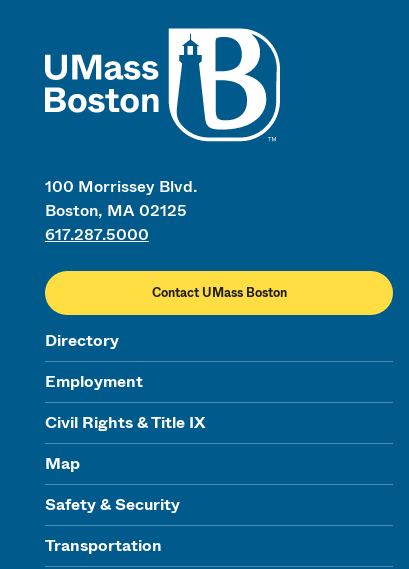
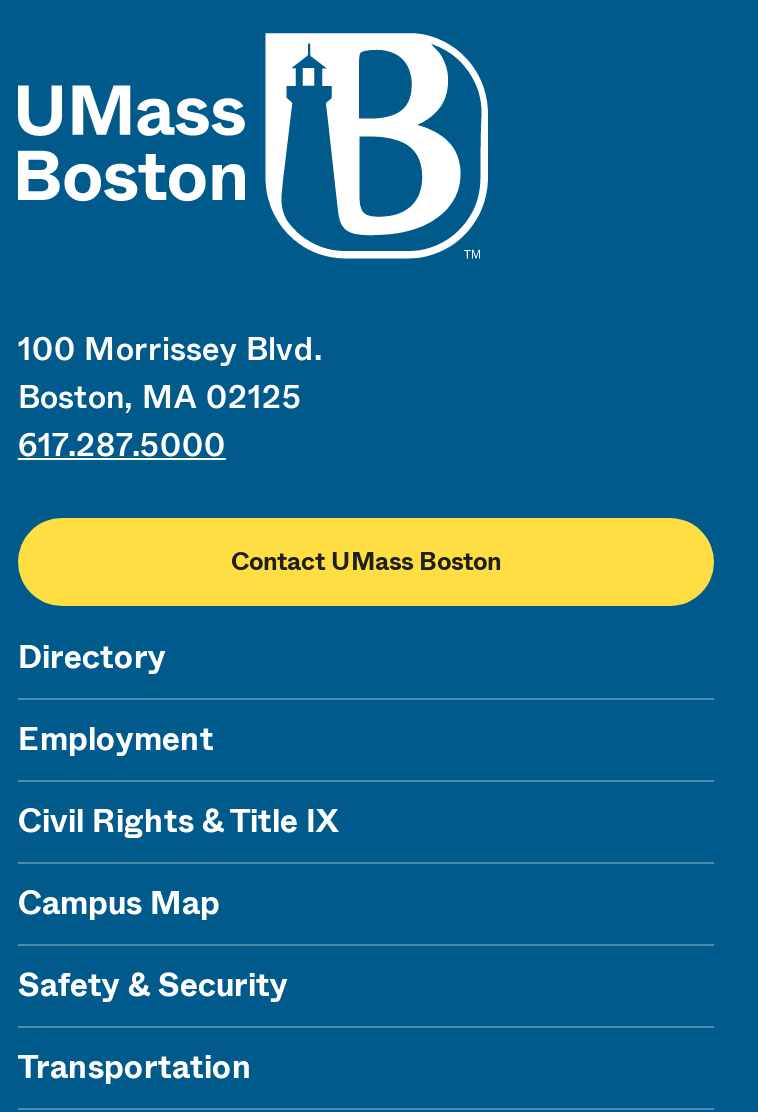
- Map
+ Campus Map
